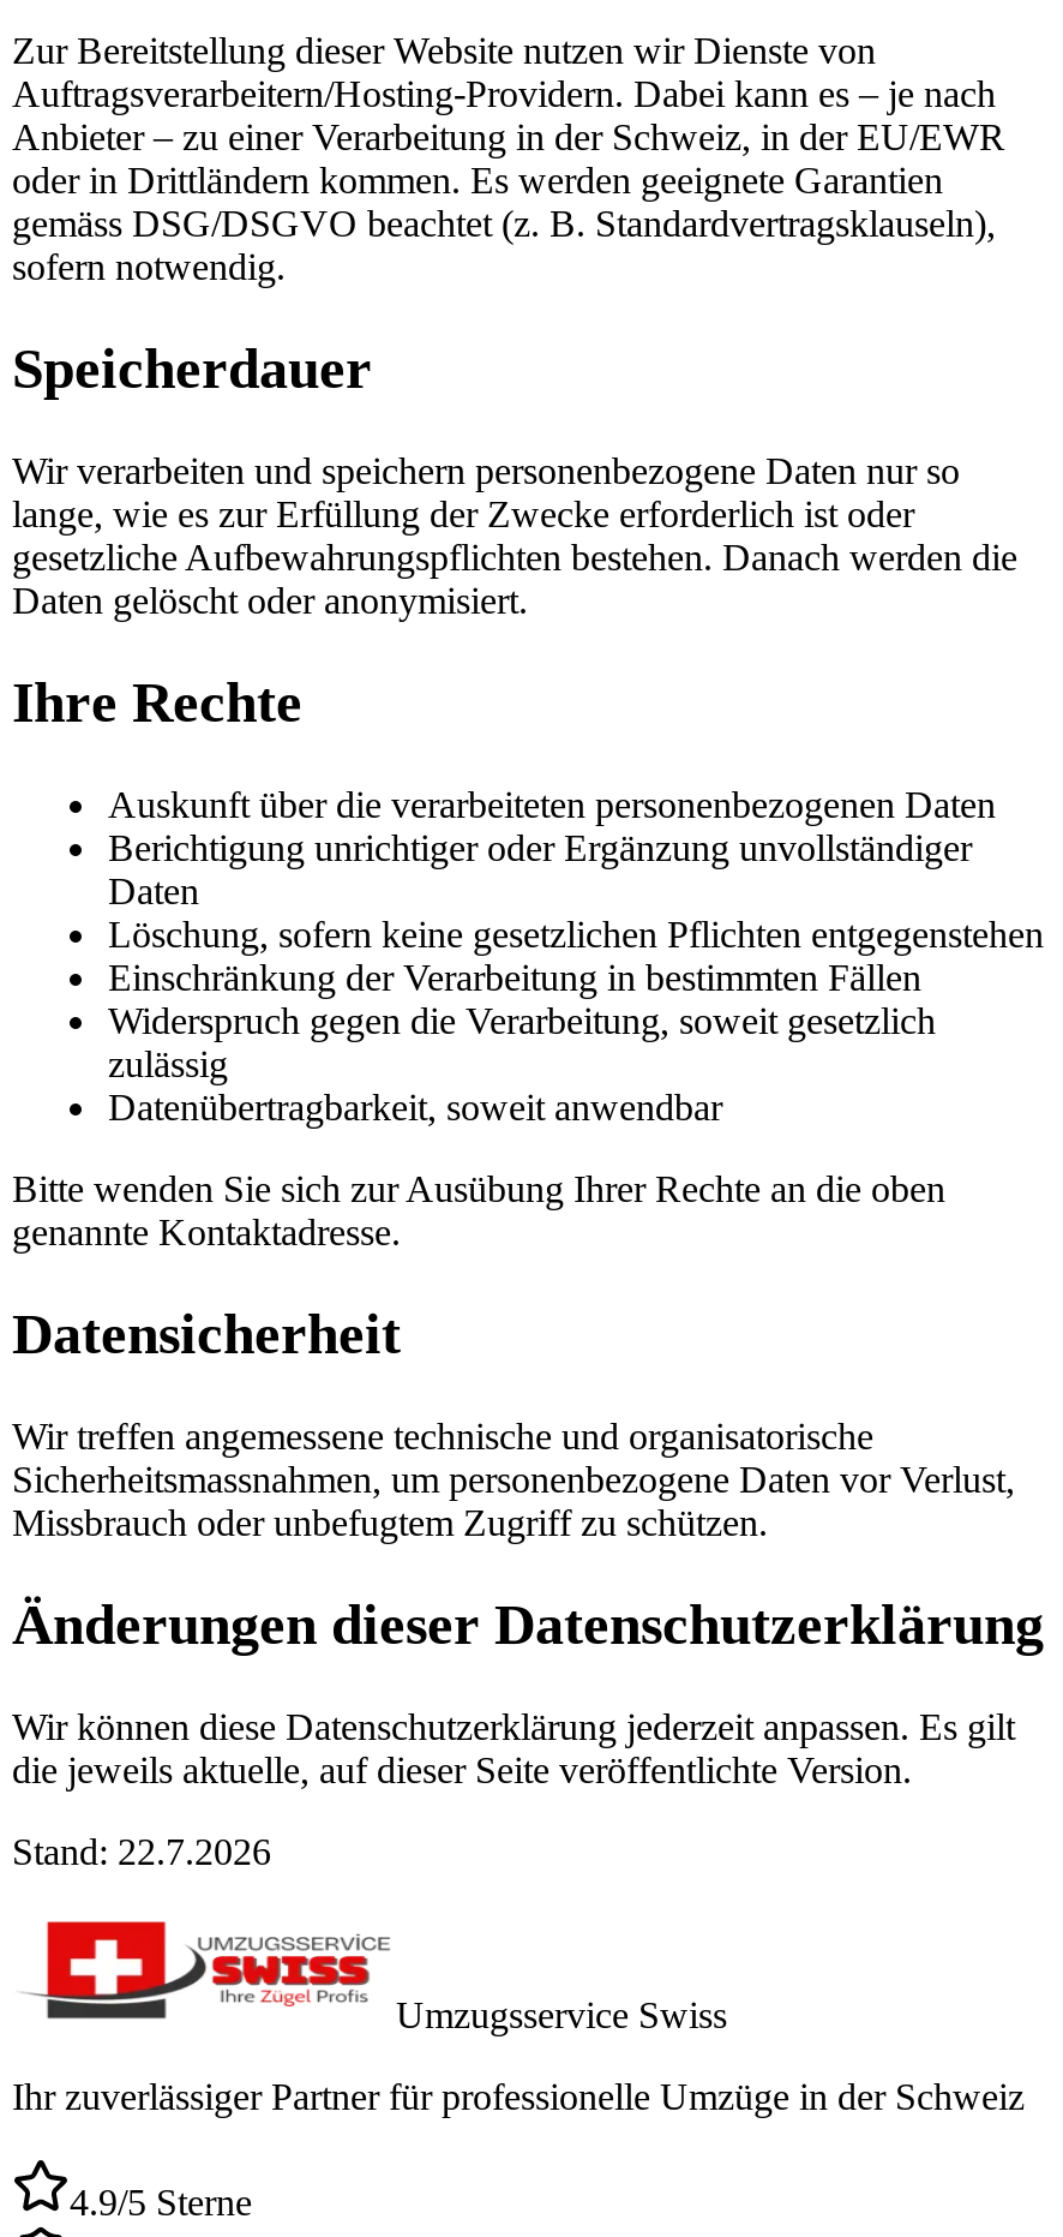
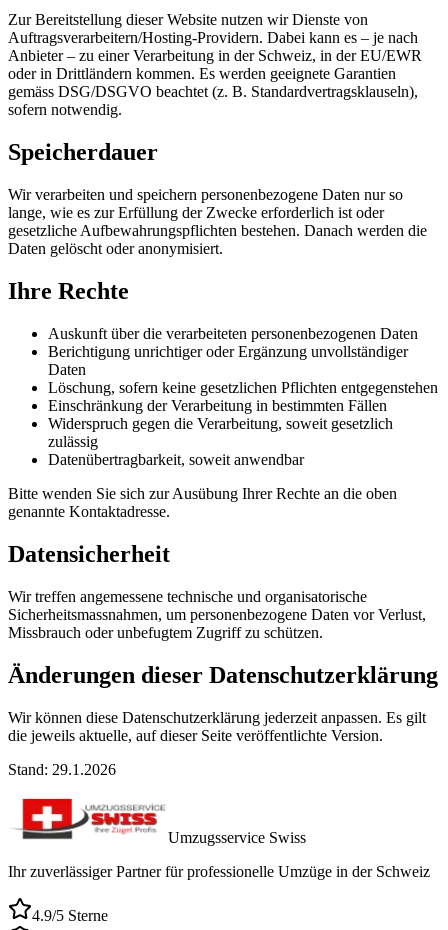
- Stand: 22.7.2026
+ Stand: 29.1.2026
